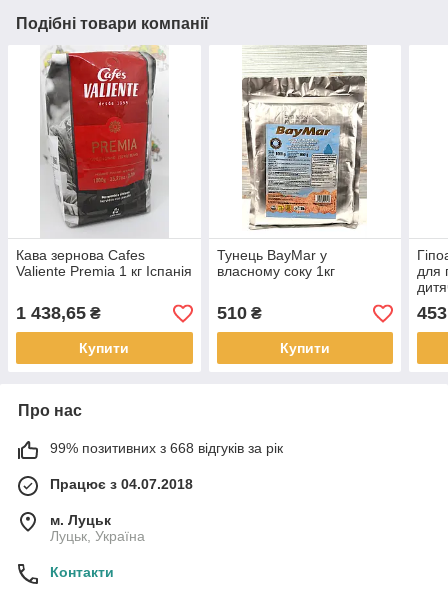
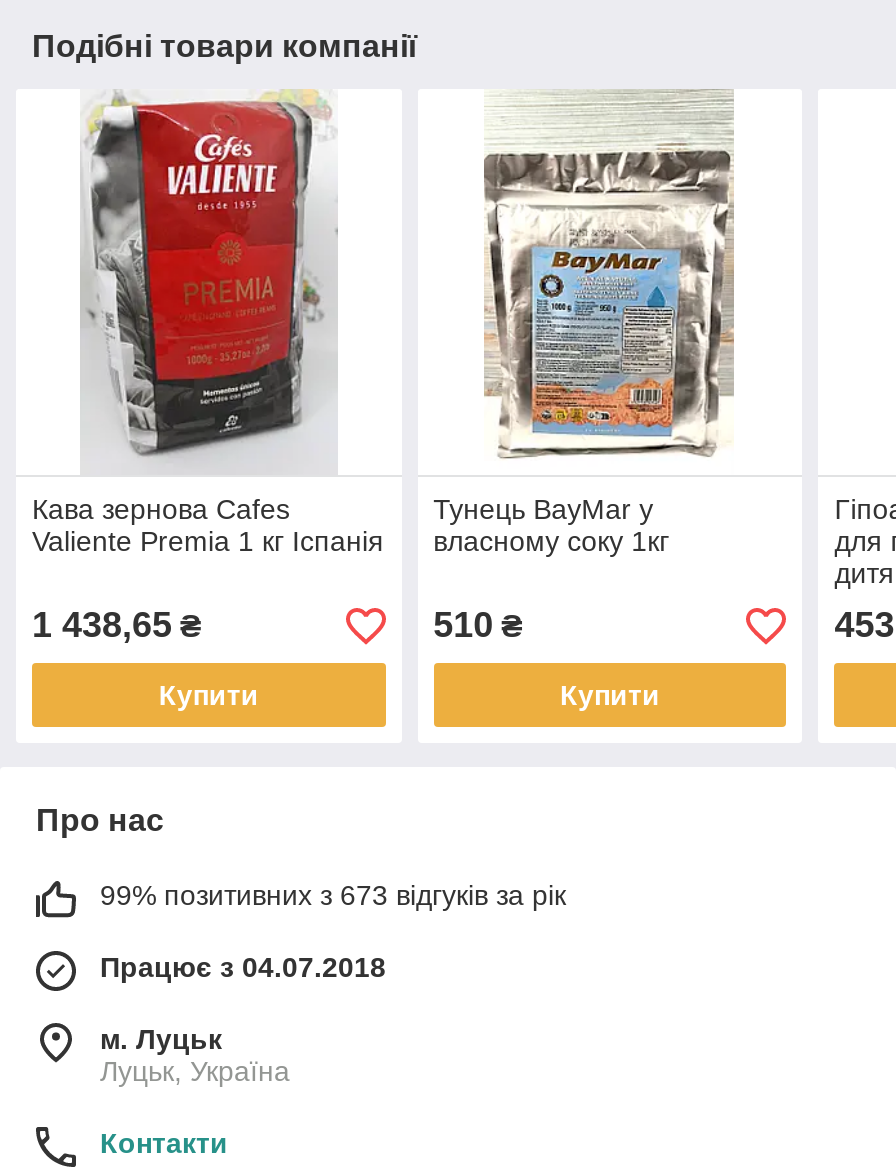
- 99% позитивних з 668 відгуків за рік
+ 99% позитивних з 673 відгуків за рік
